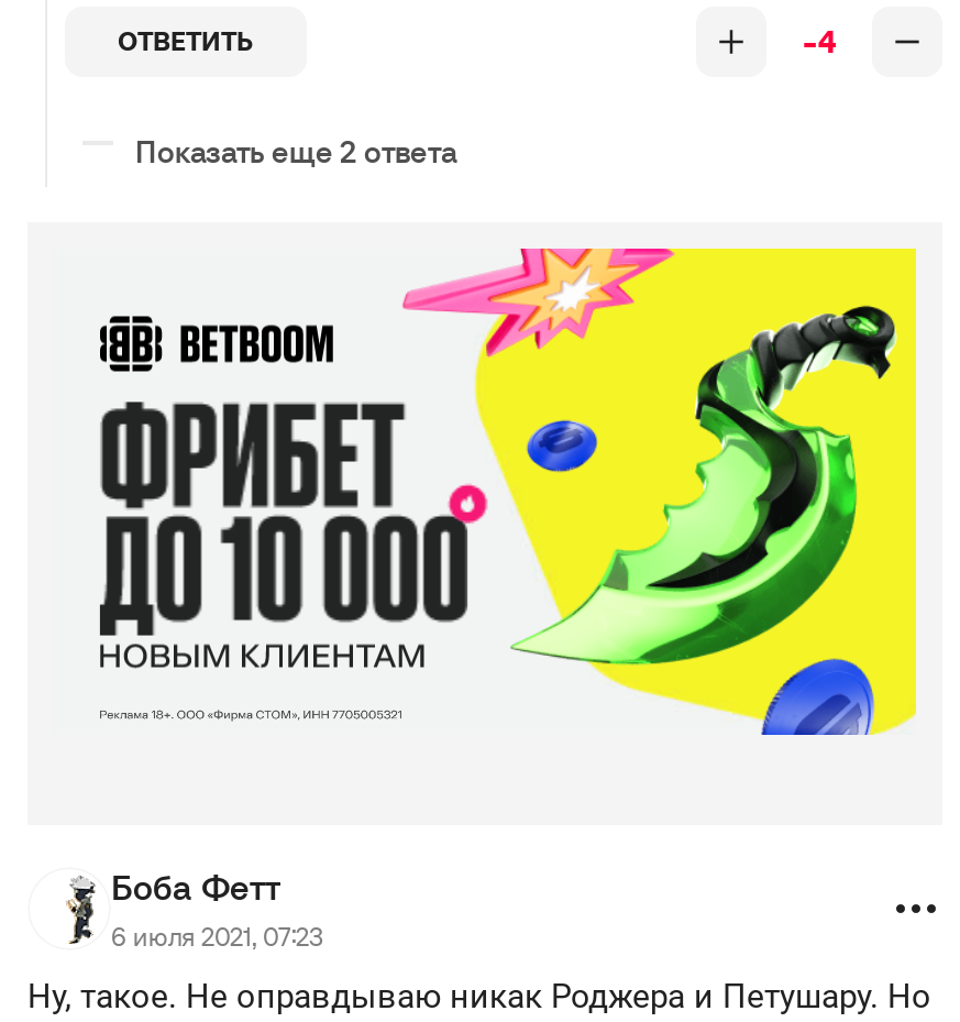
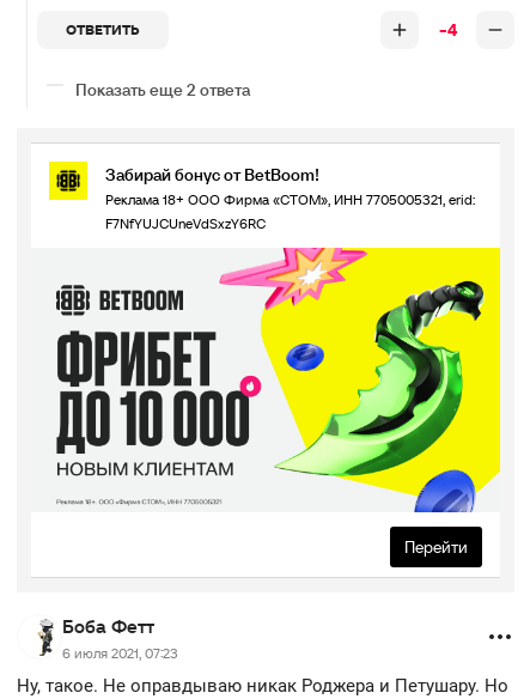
+ [image]
+ Забирай бонус от BetBoom!
+ Реклама 18+ ООО Фирма «СТОМ», ИНН 7705005321, erid:
+ F7NfYUJCUneVdSxzY6RC

+ Перейти

moved down: [image]
